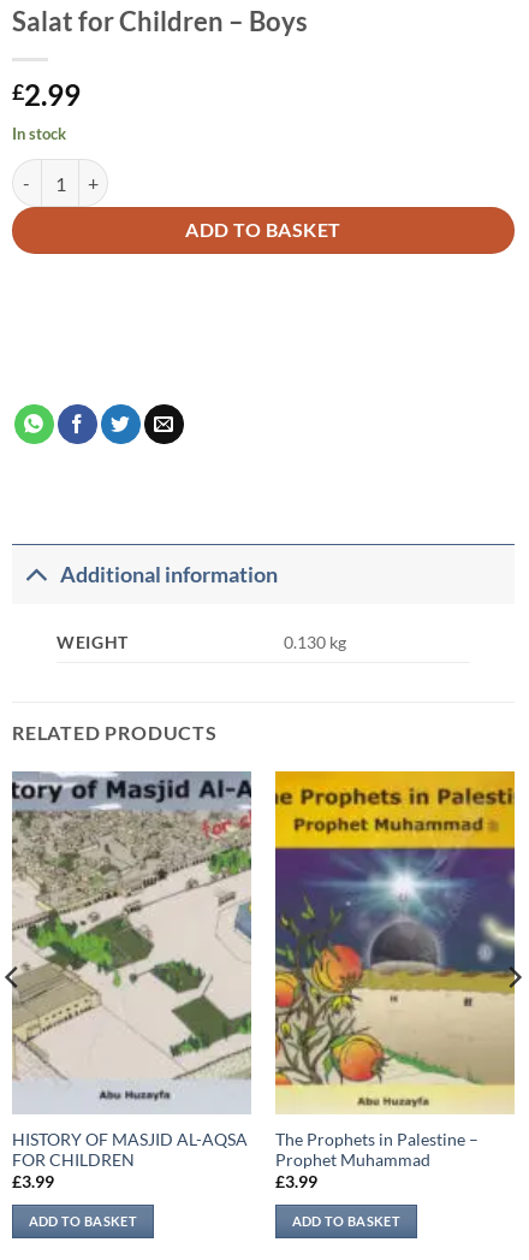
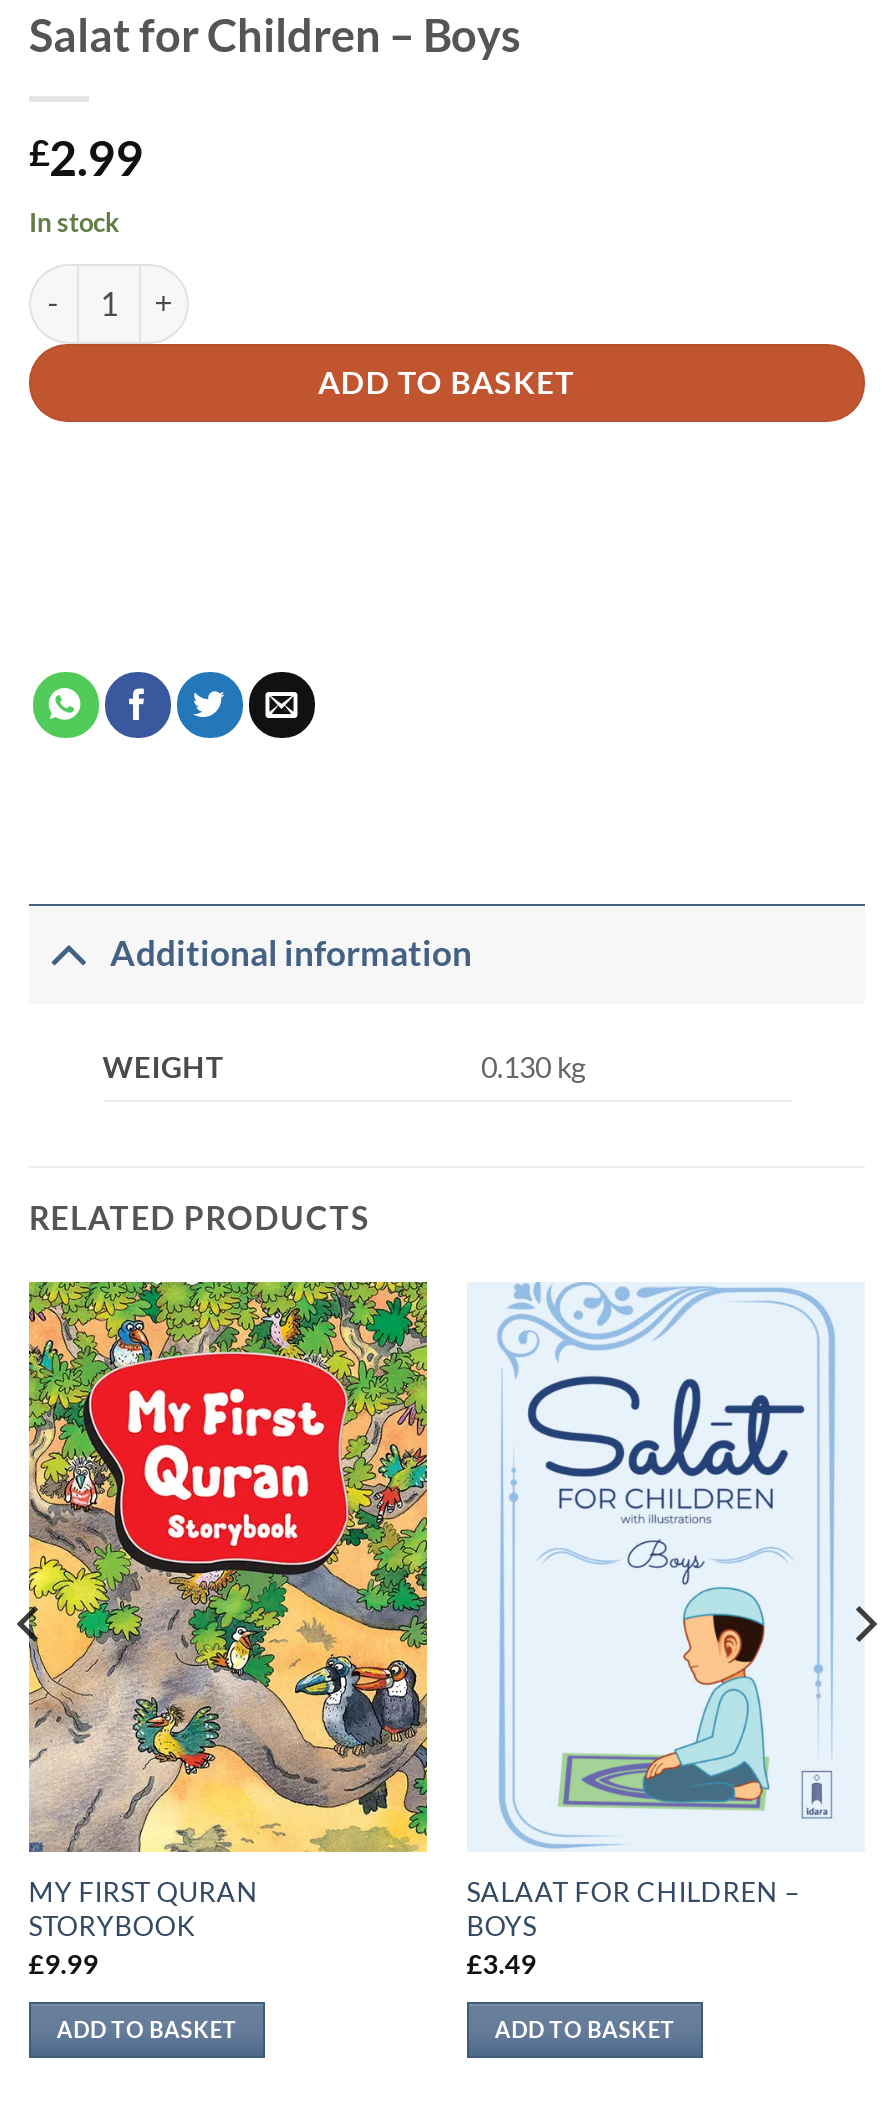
- [image]
- HISTORY OF MASJID AL-AQSA
- FOR CHILDREN
- £3.99
+ [image]
+ MY FIRST QURAN
+ STORYBOOK
+ £9.99

- [image]
- The Prophets in Palestine –
- Prophet Muhammad
- £3.99
+ [image]
+ SALAAT FOR CHILDREN –
+ BOYS
+ £3.49
